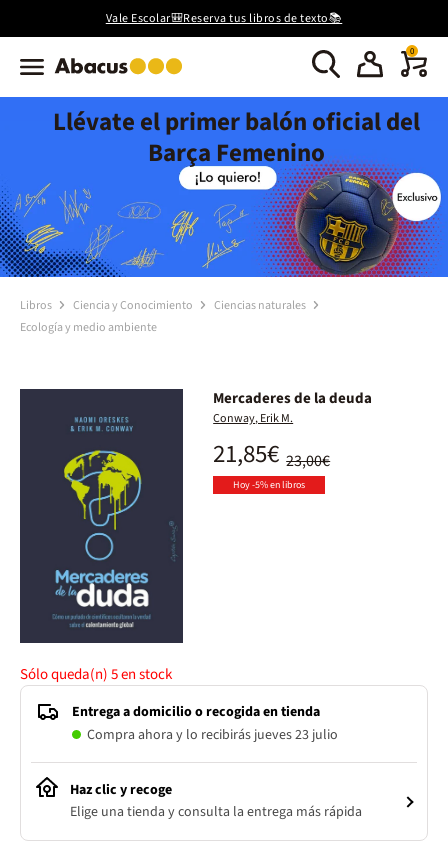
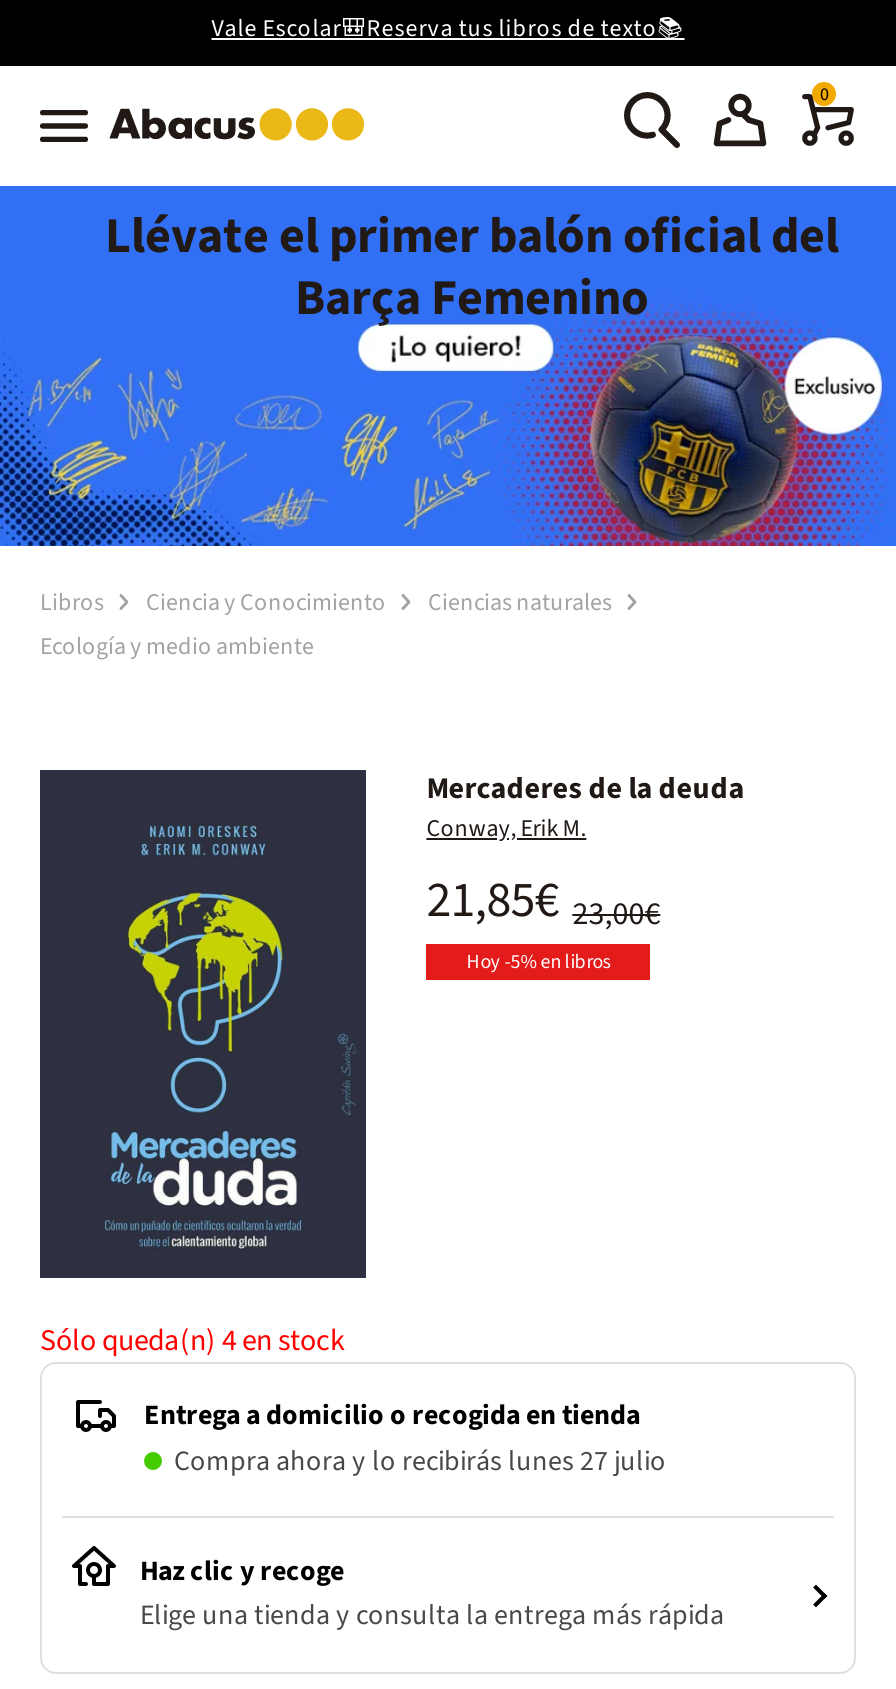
- Sólo queda(n) 5en stock
+ Sólo queda(n) 4en stock

- Compra ahora y lo recibirás jueves 23 julio
+ Compra ahora y lo recibirás lunes 27 julio
